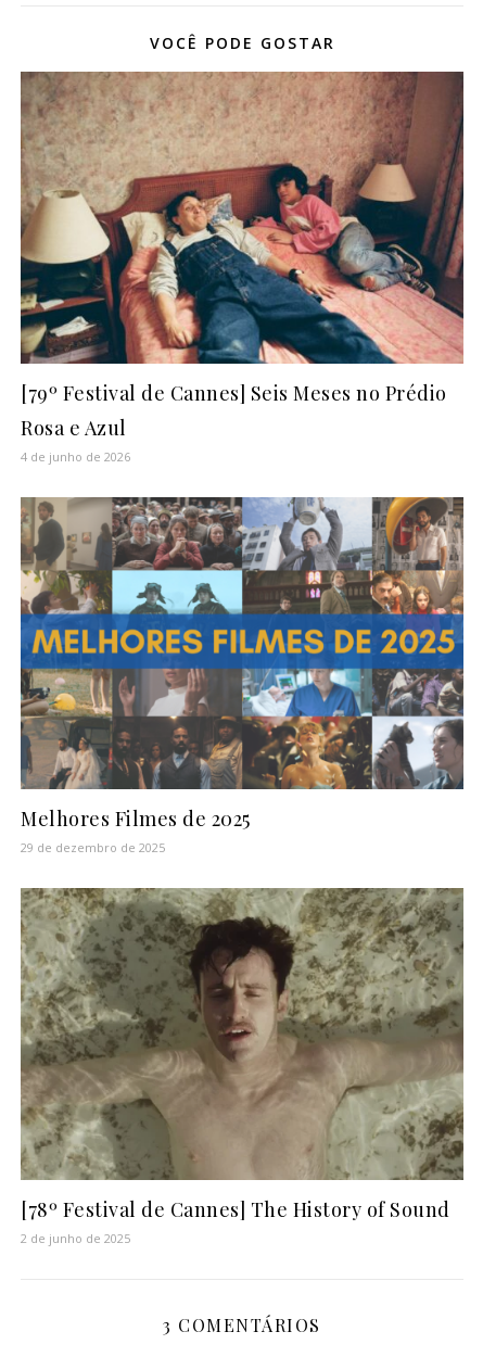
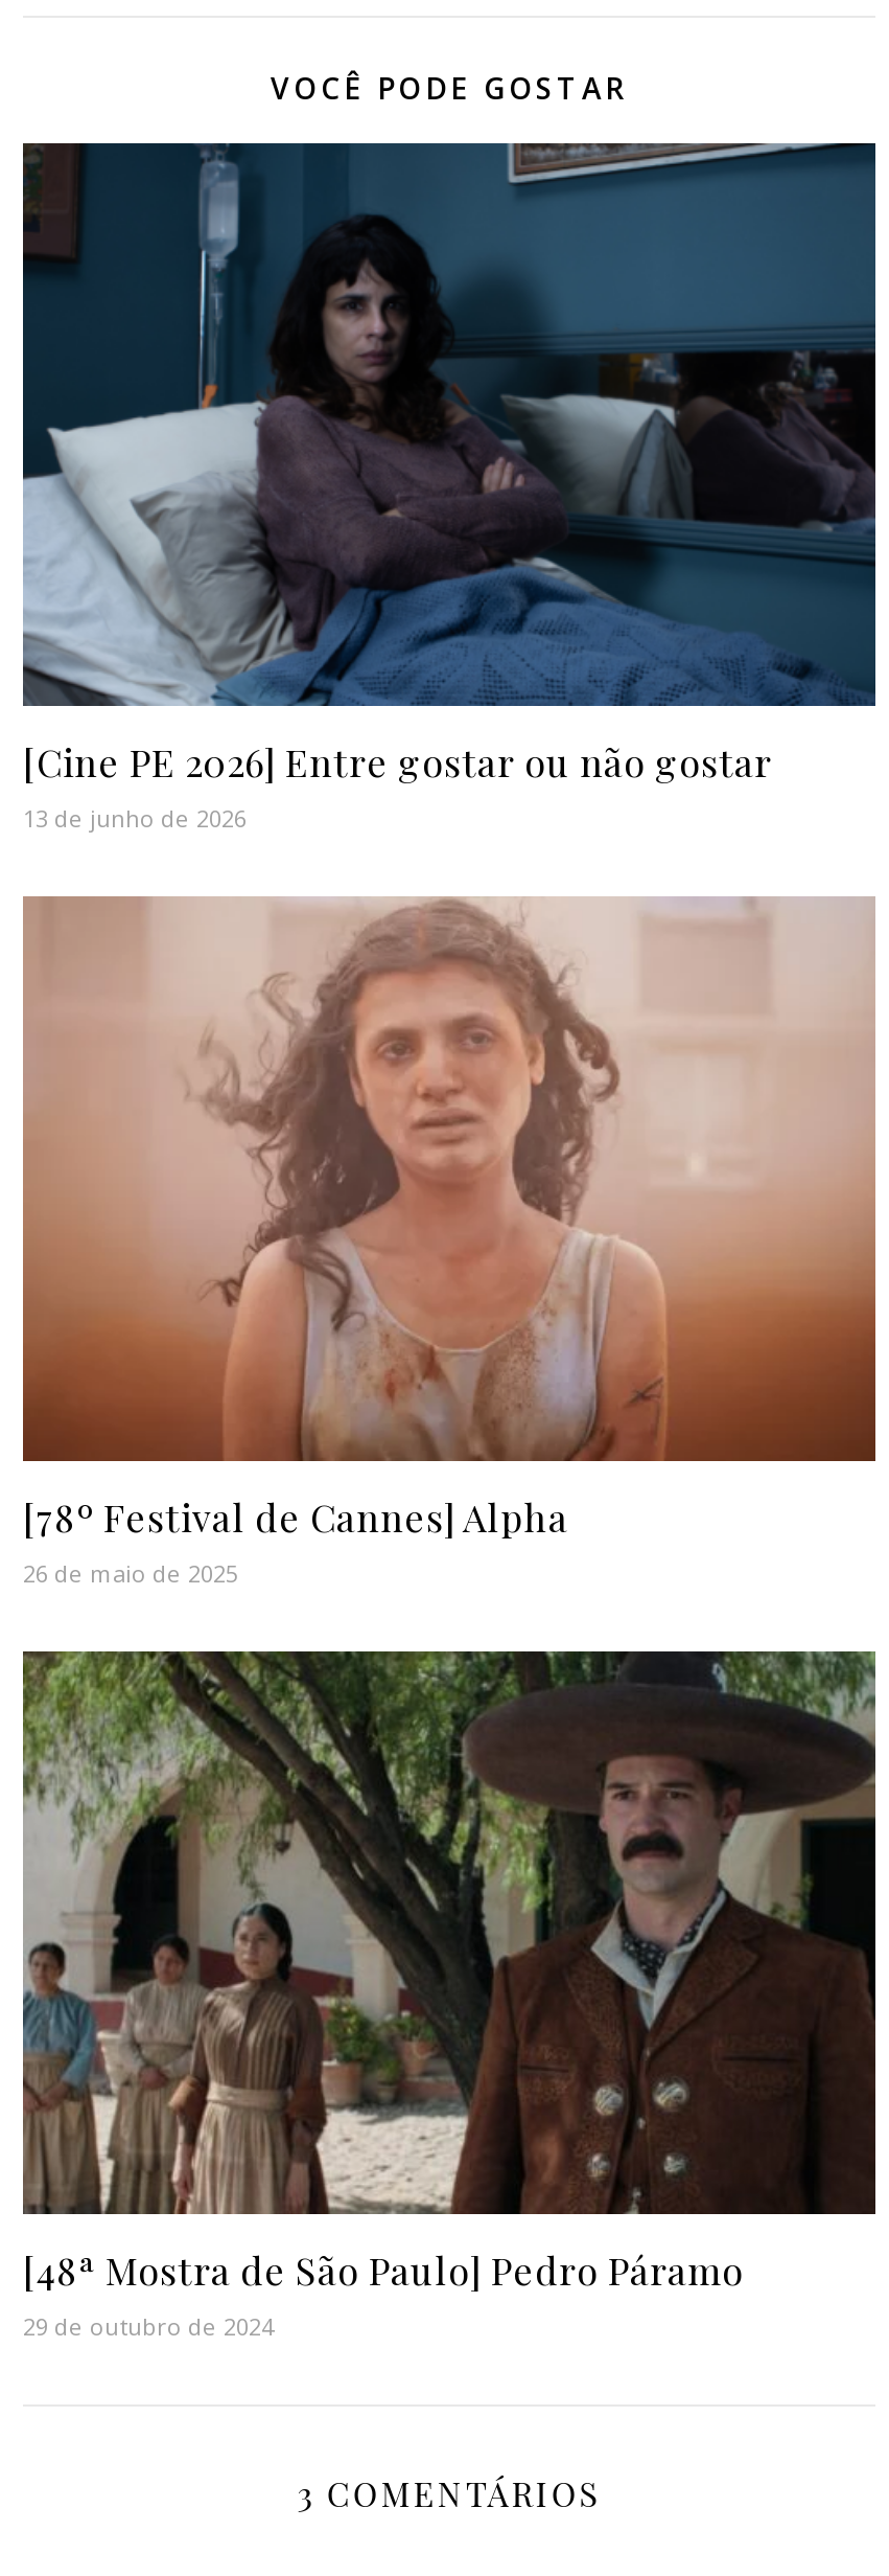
- [image]
- [79º Festival de Cannes] Seis Meses no Prédio
- Rosa e Azul
- 4 de junho de 2026
+ [image]
+ [Cine PE 2026] Entre gostar ou não gostar
+ 13 de junho de 2026

- [image]
- Melhores Filmes de 2025
- 29 de dezembro de 2025
+ [image]
+ [78º Festival de Cannes] Alpha
+ 26 de maio de 2025

- [image]
- [78º Festival de Cannes] The History of Sound
- 2 de junho de 2025
+ [image]
+ [48ª Mostra de São Paulo] Pedro Páramo
+ 29 de outubro de 2024
